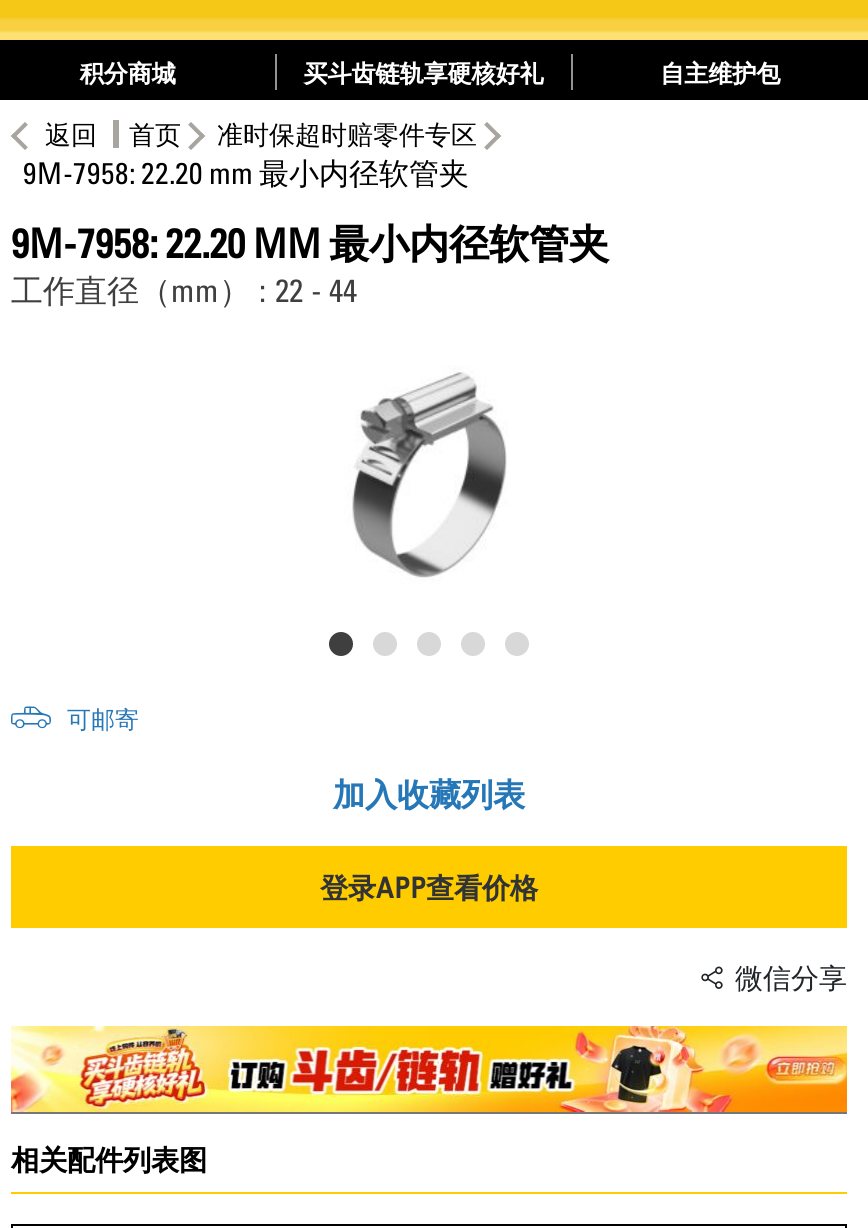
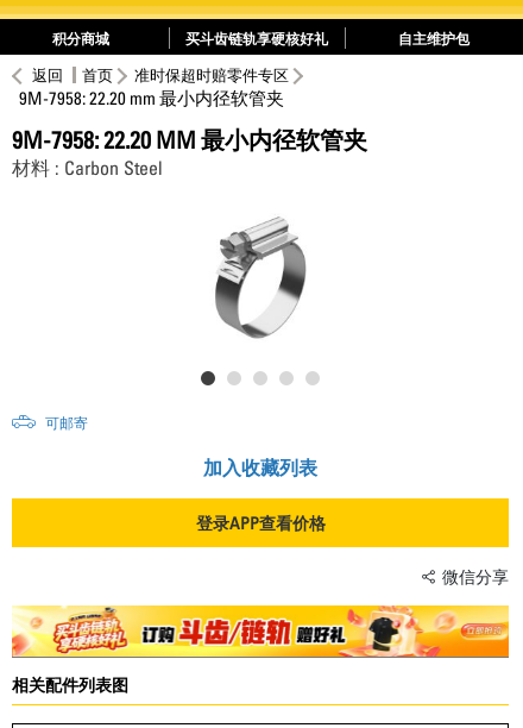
- 工作直径（mm） : 22 - 44
+ 材料 : Carbon Steel
